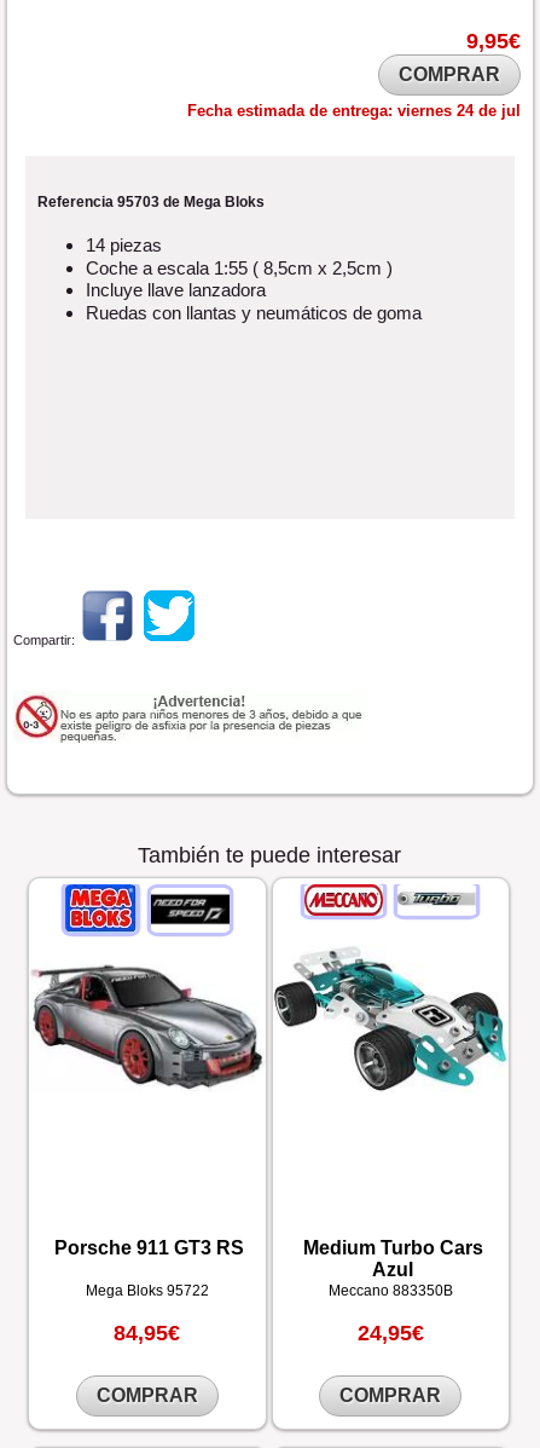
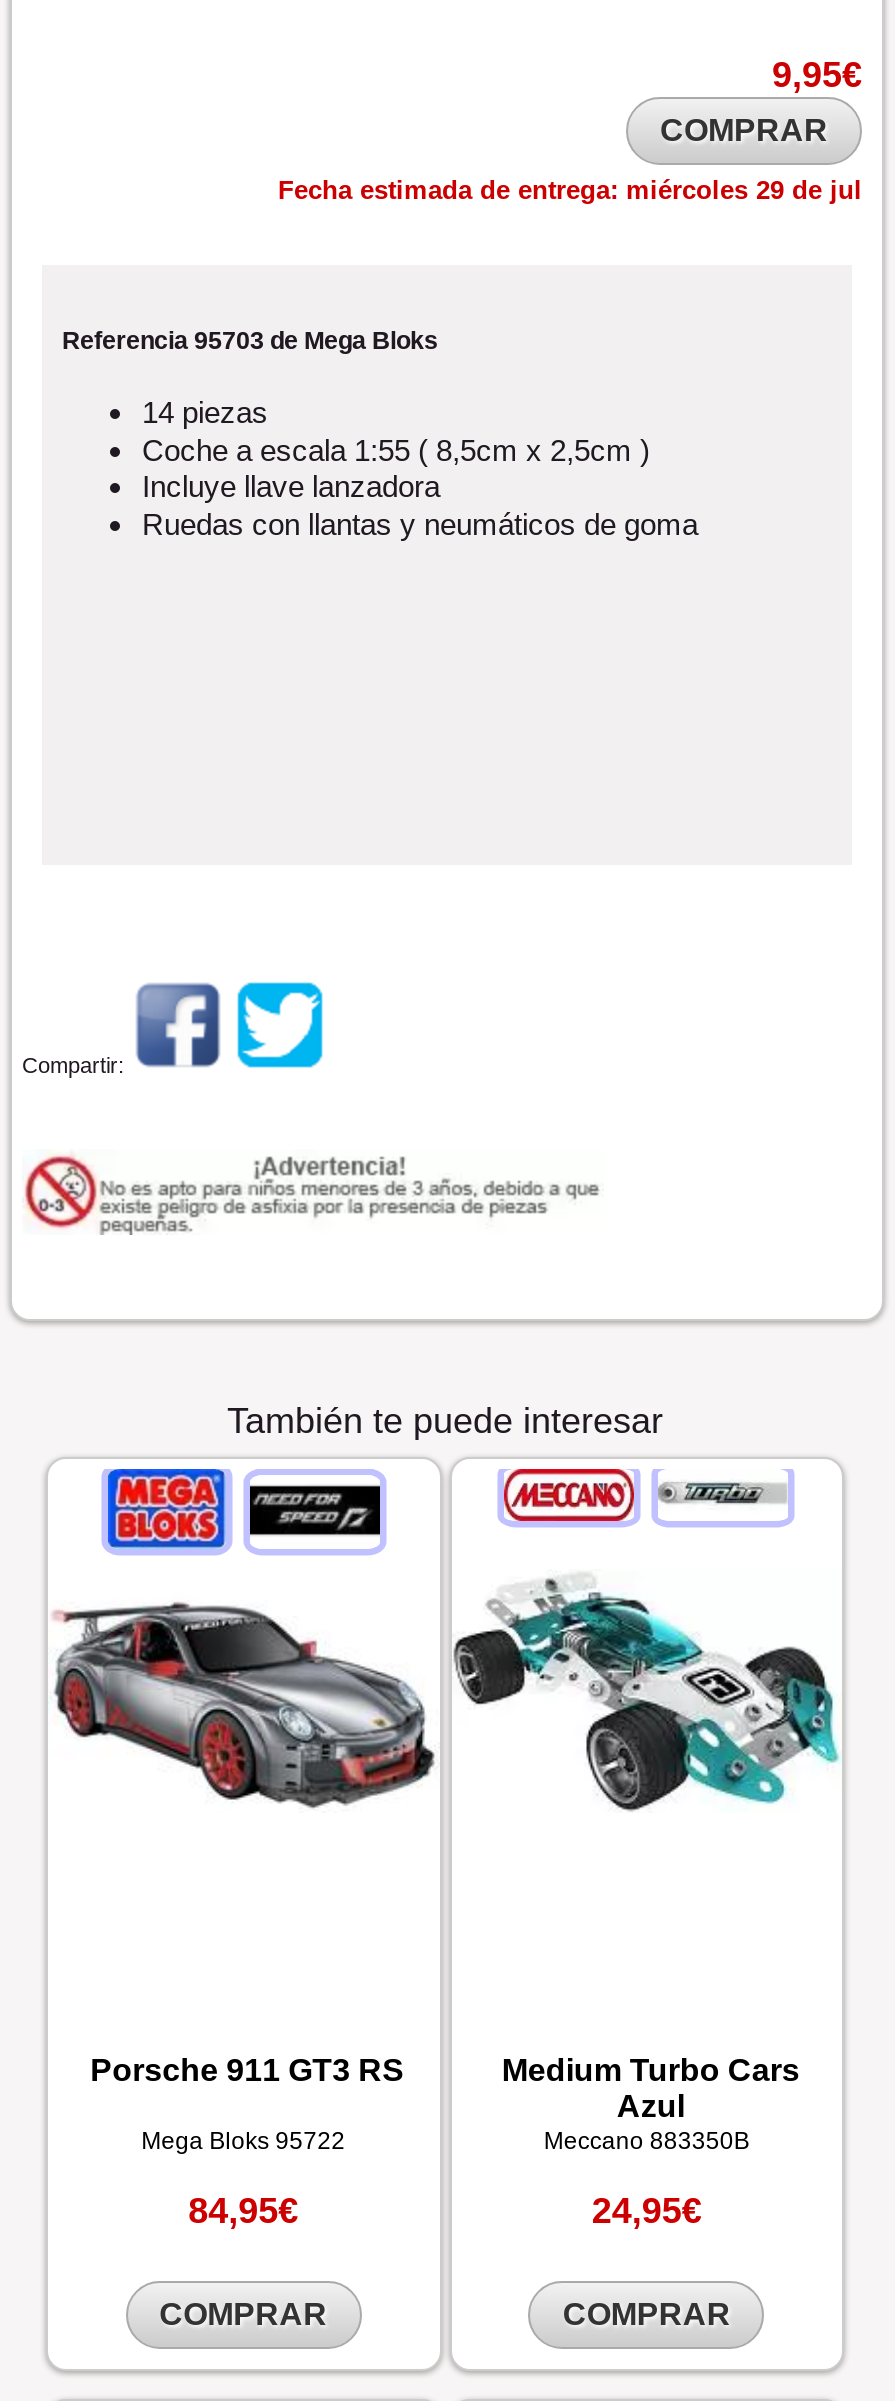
- Fecha estimada de entrega: viernes 24 de jul
+ Fecha estimada de entrega: miércoles 29 de jul
